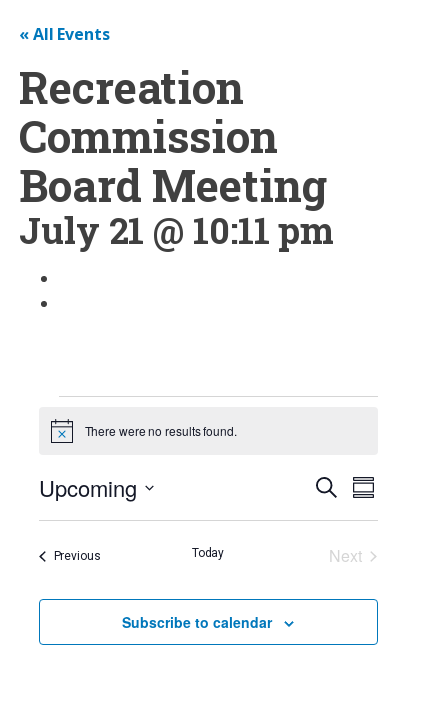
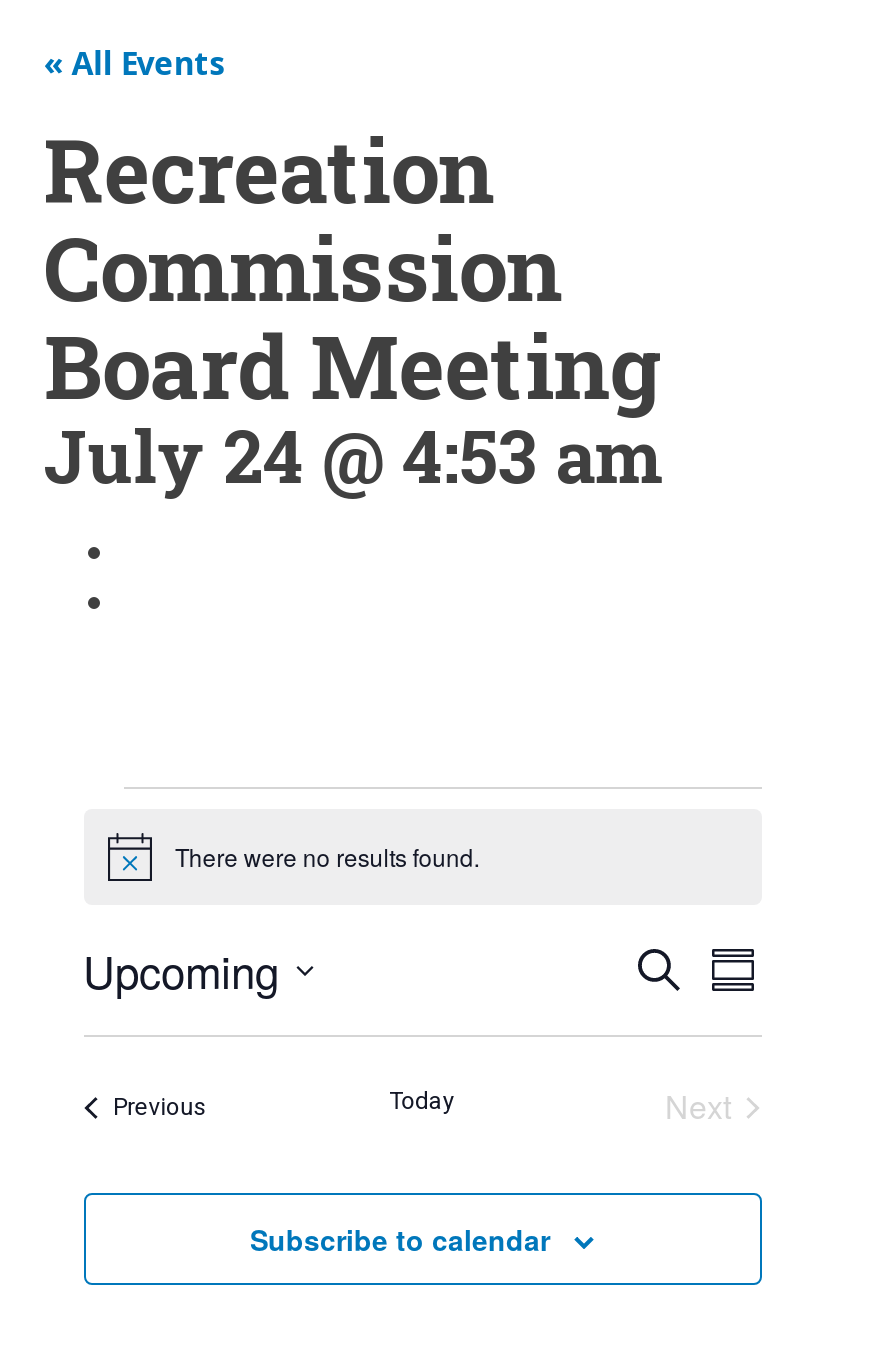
- July 21 @ 10:11 pm
+ July 24 @ 4:53 am
